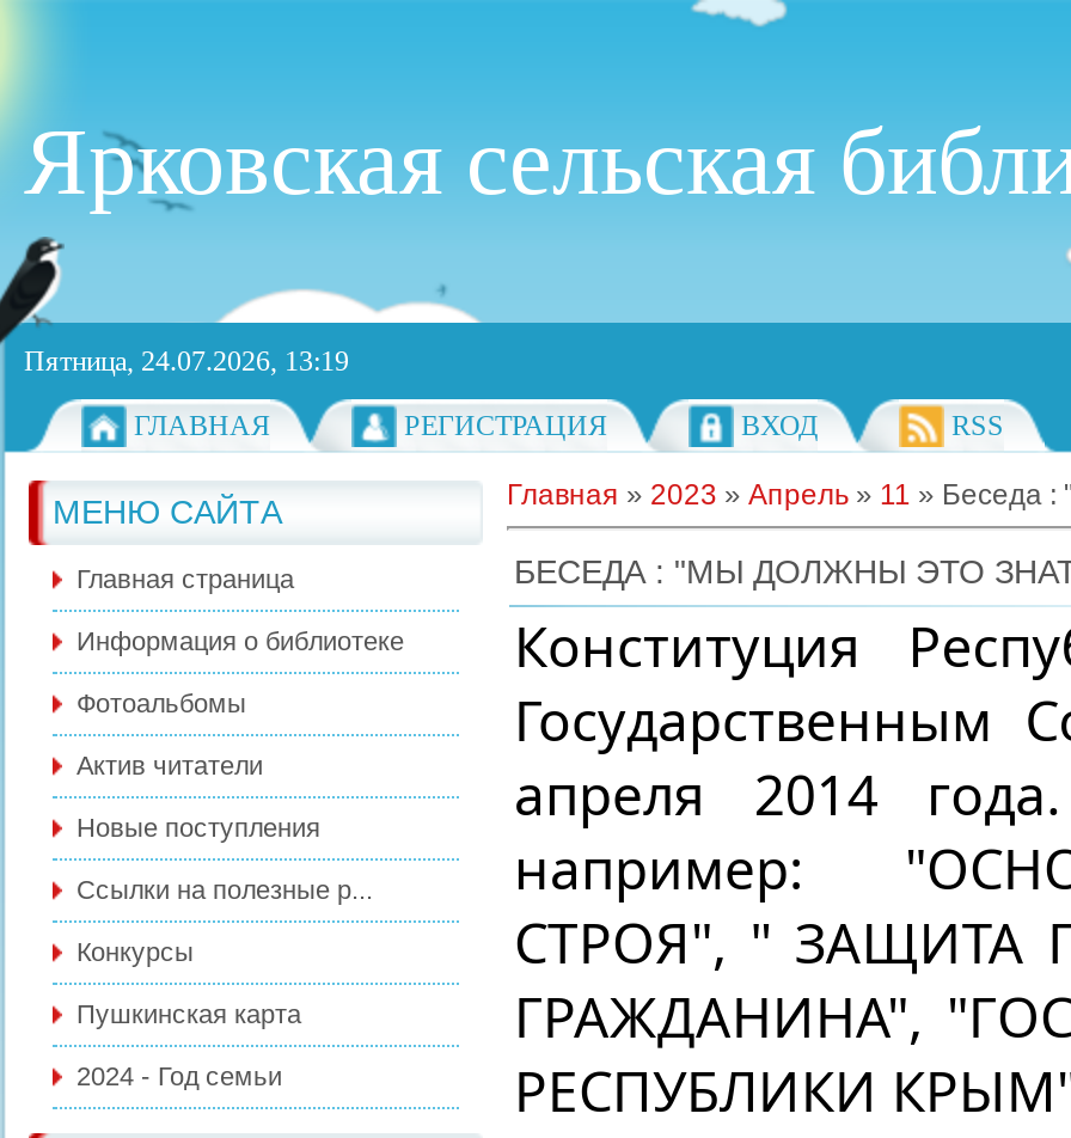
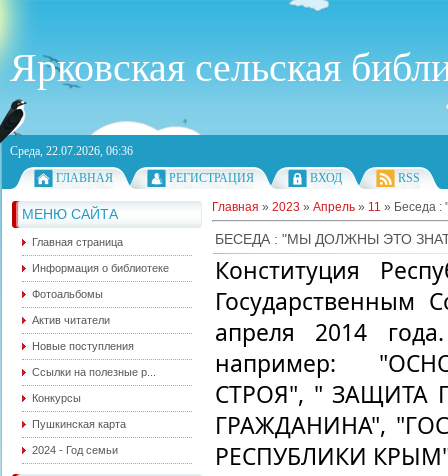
- Пятница, 24.07.2026, 13:19
+ Среда, 22.07.2026, 06:36
